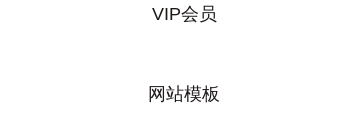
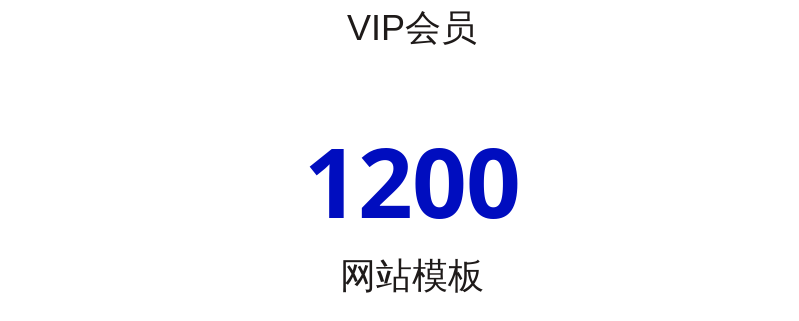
+ 1200
